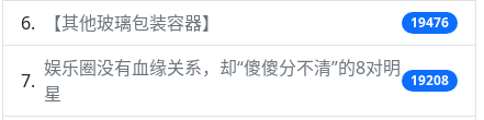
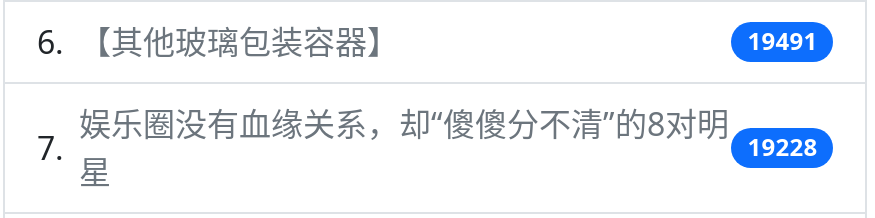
- 19476
+ 19491

- 19208
+ 19228
